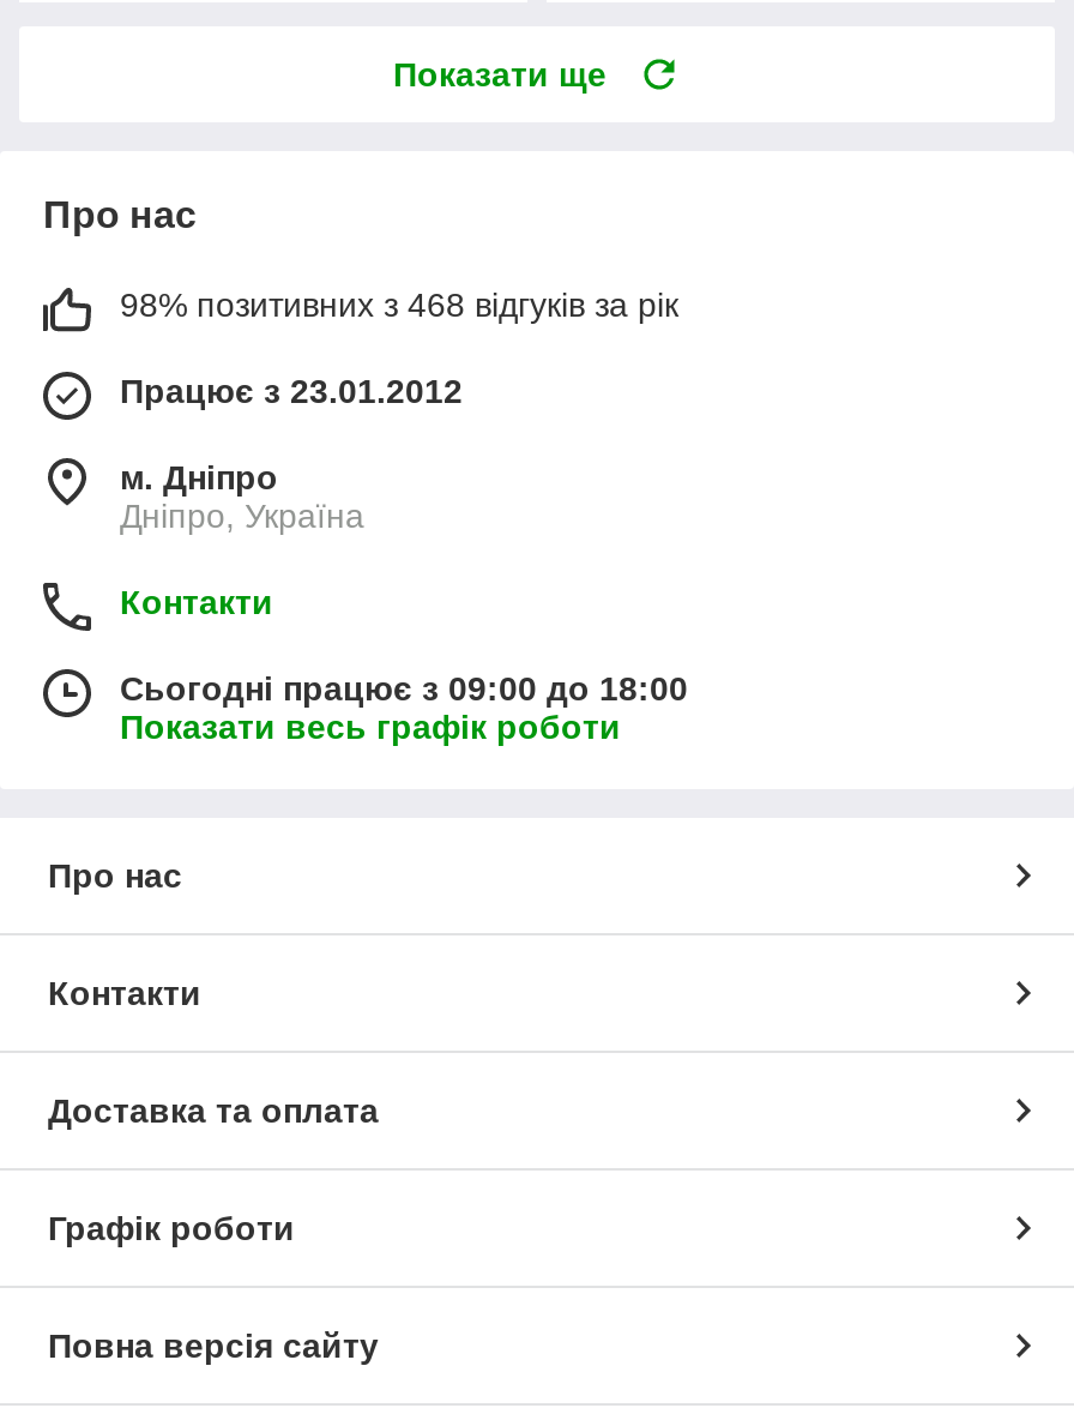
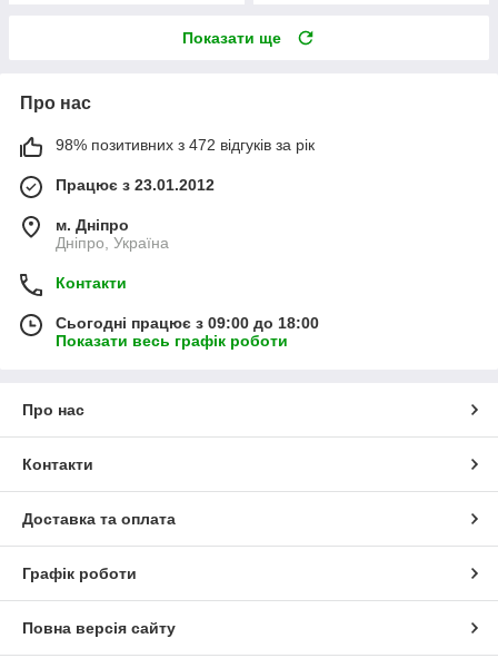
- 98% позитивних з 468 відгуків за рік
+ 98% позитивних з 472 відгуків за рік
